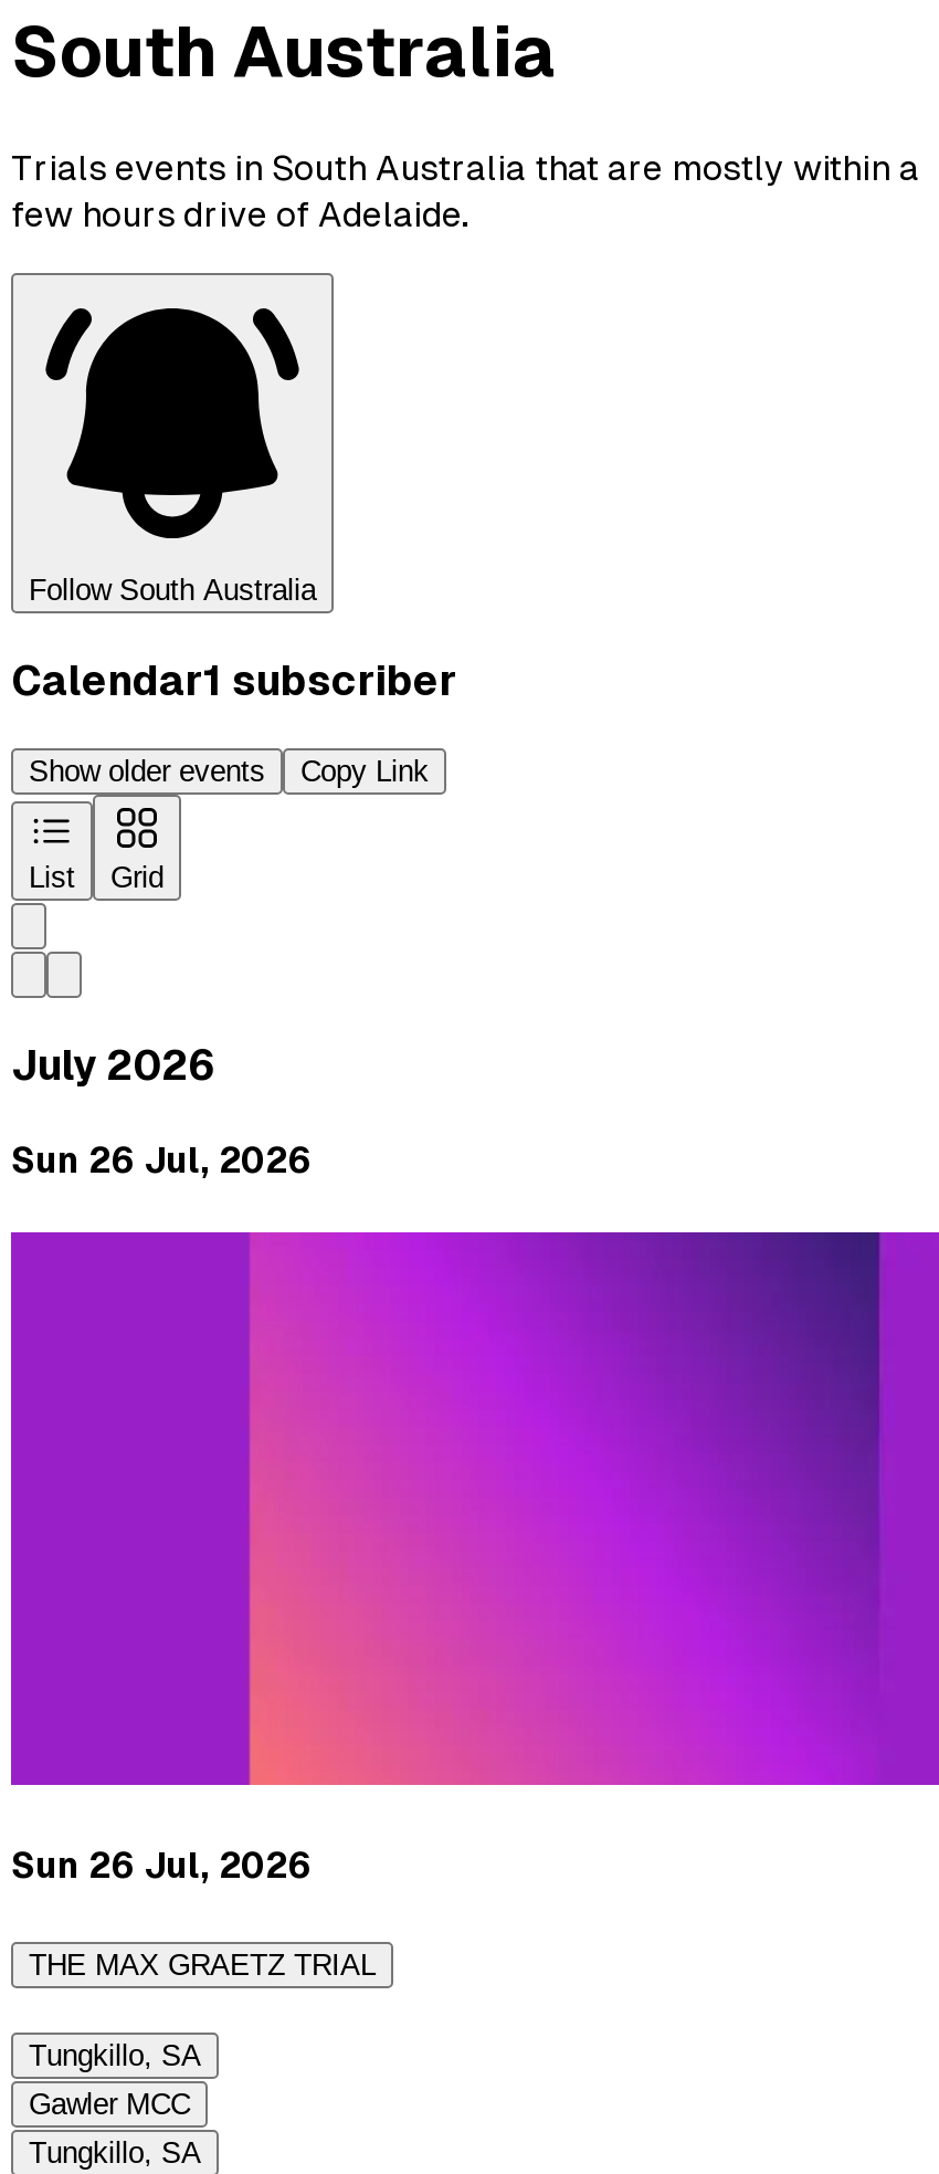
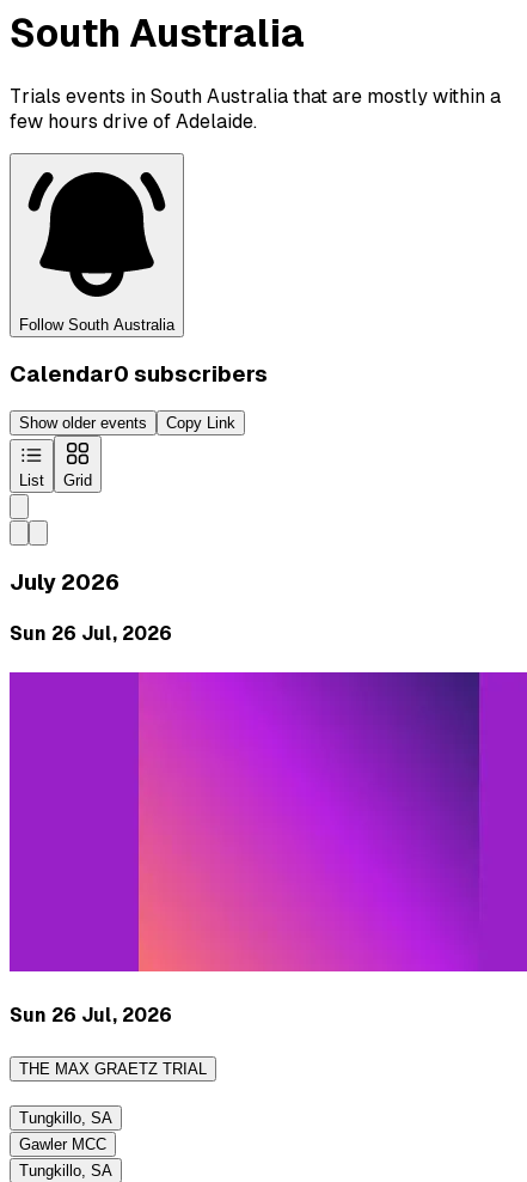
- Calendar1 subscriber
+ Calendar0 subscribers
